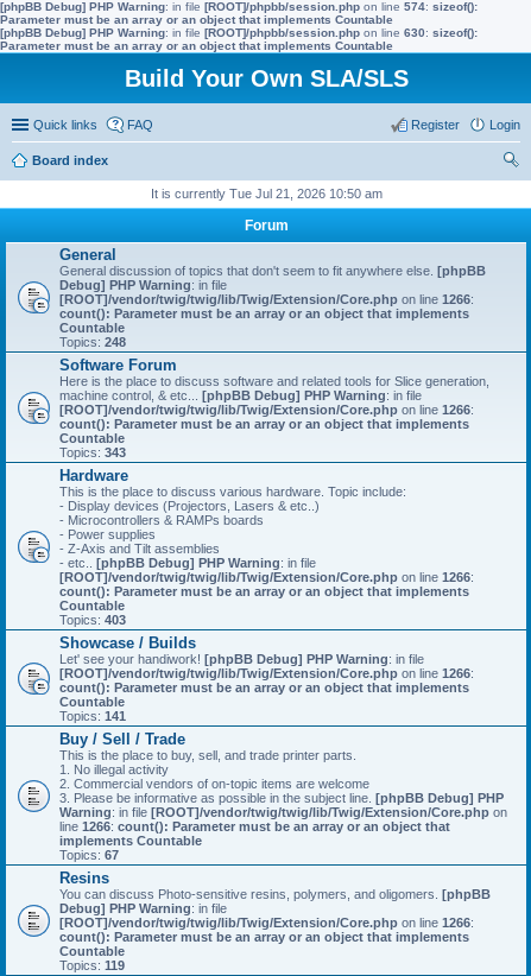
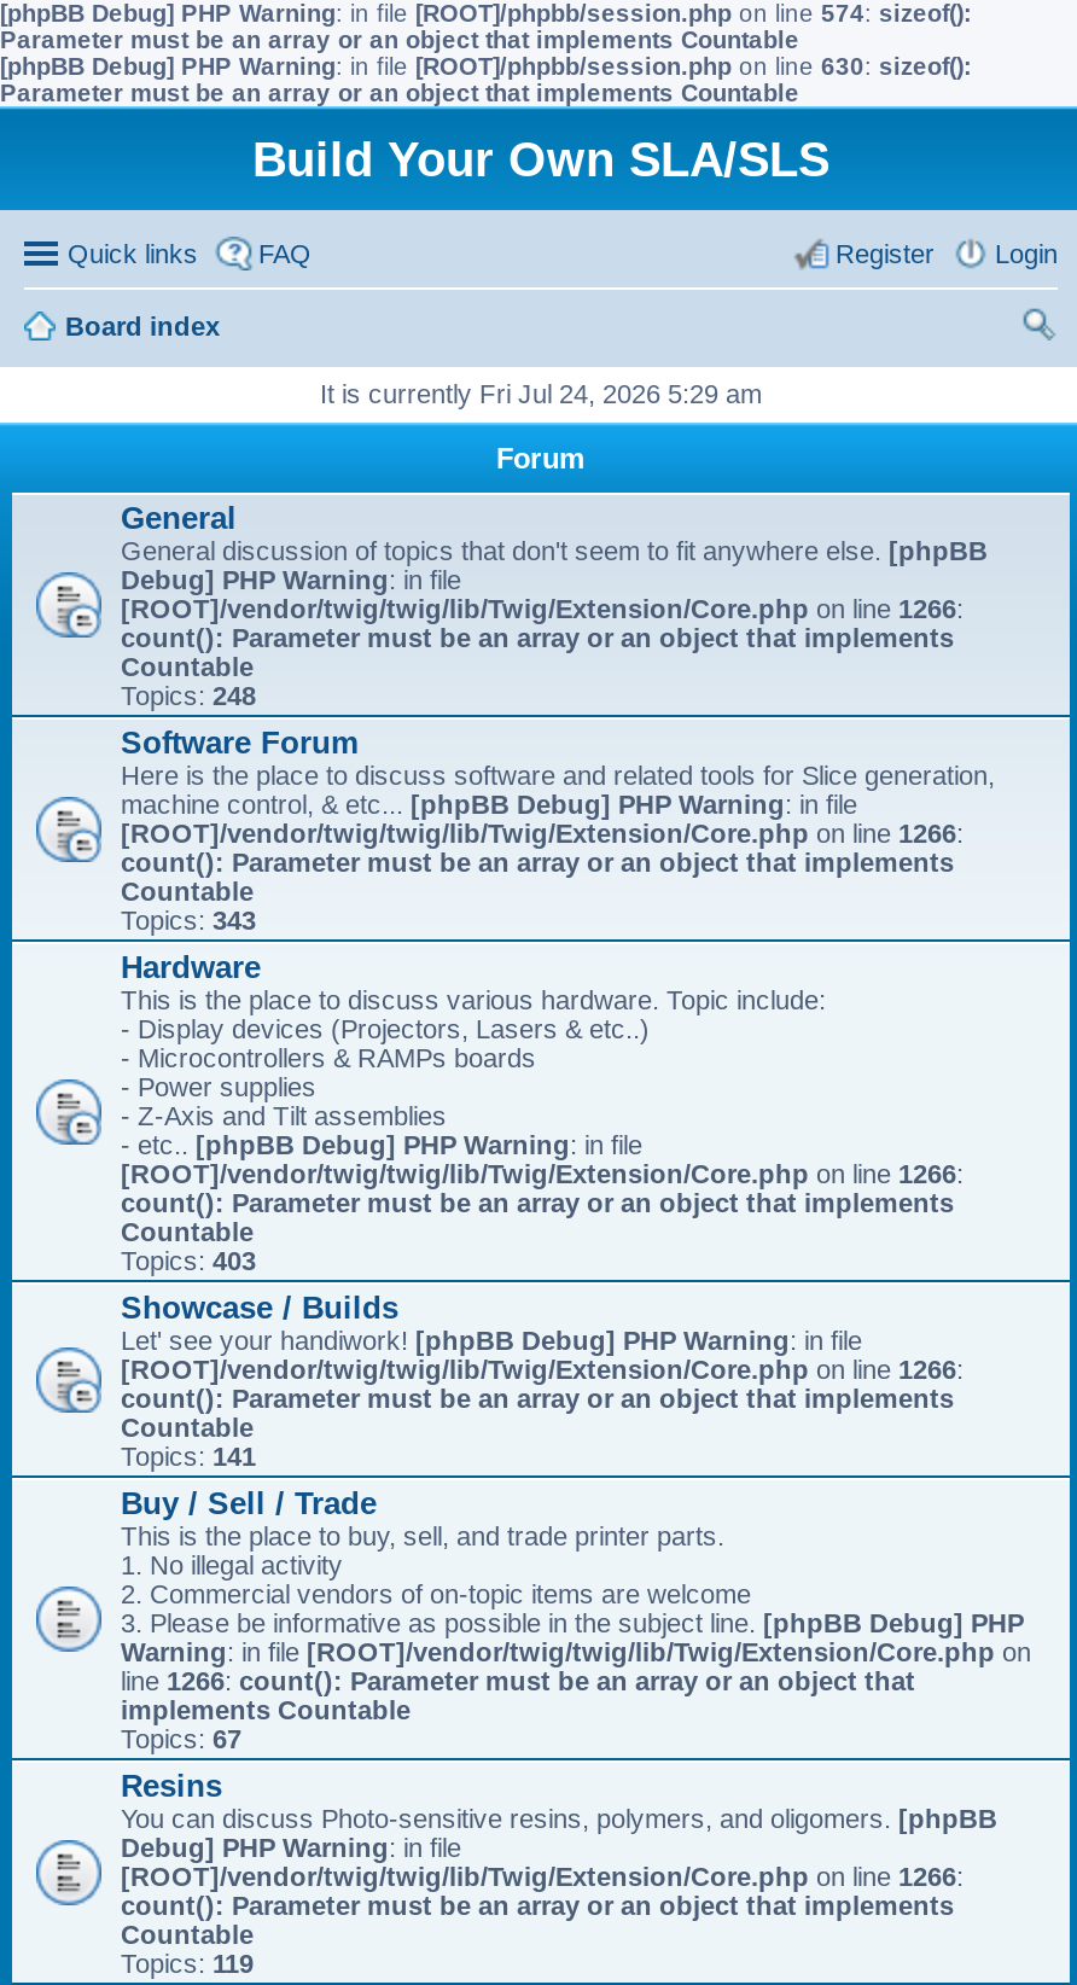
- It is currently Tue Jul 21, 2026 10:50 am
+ It is currently Fri Jul 24, 2026 5:29 am
